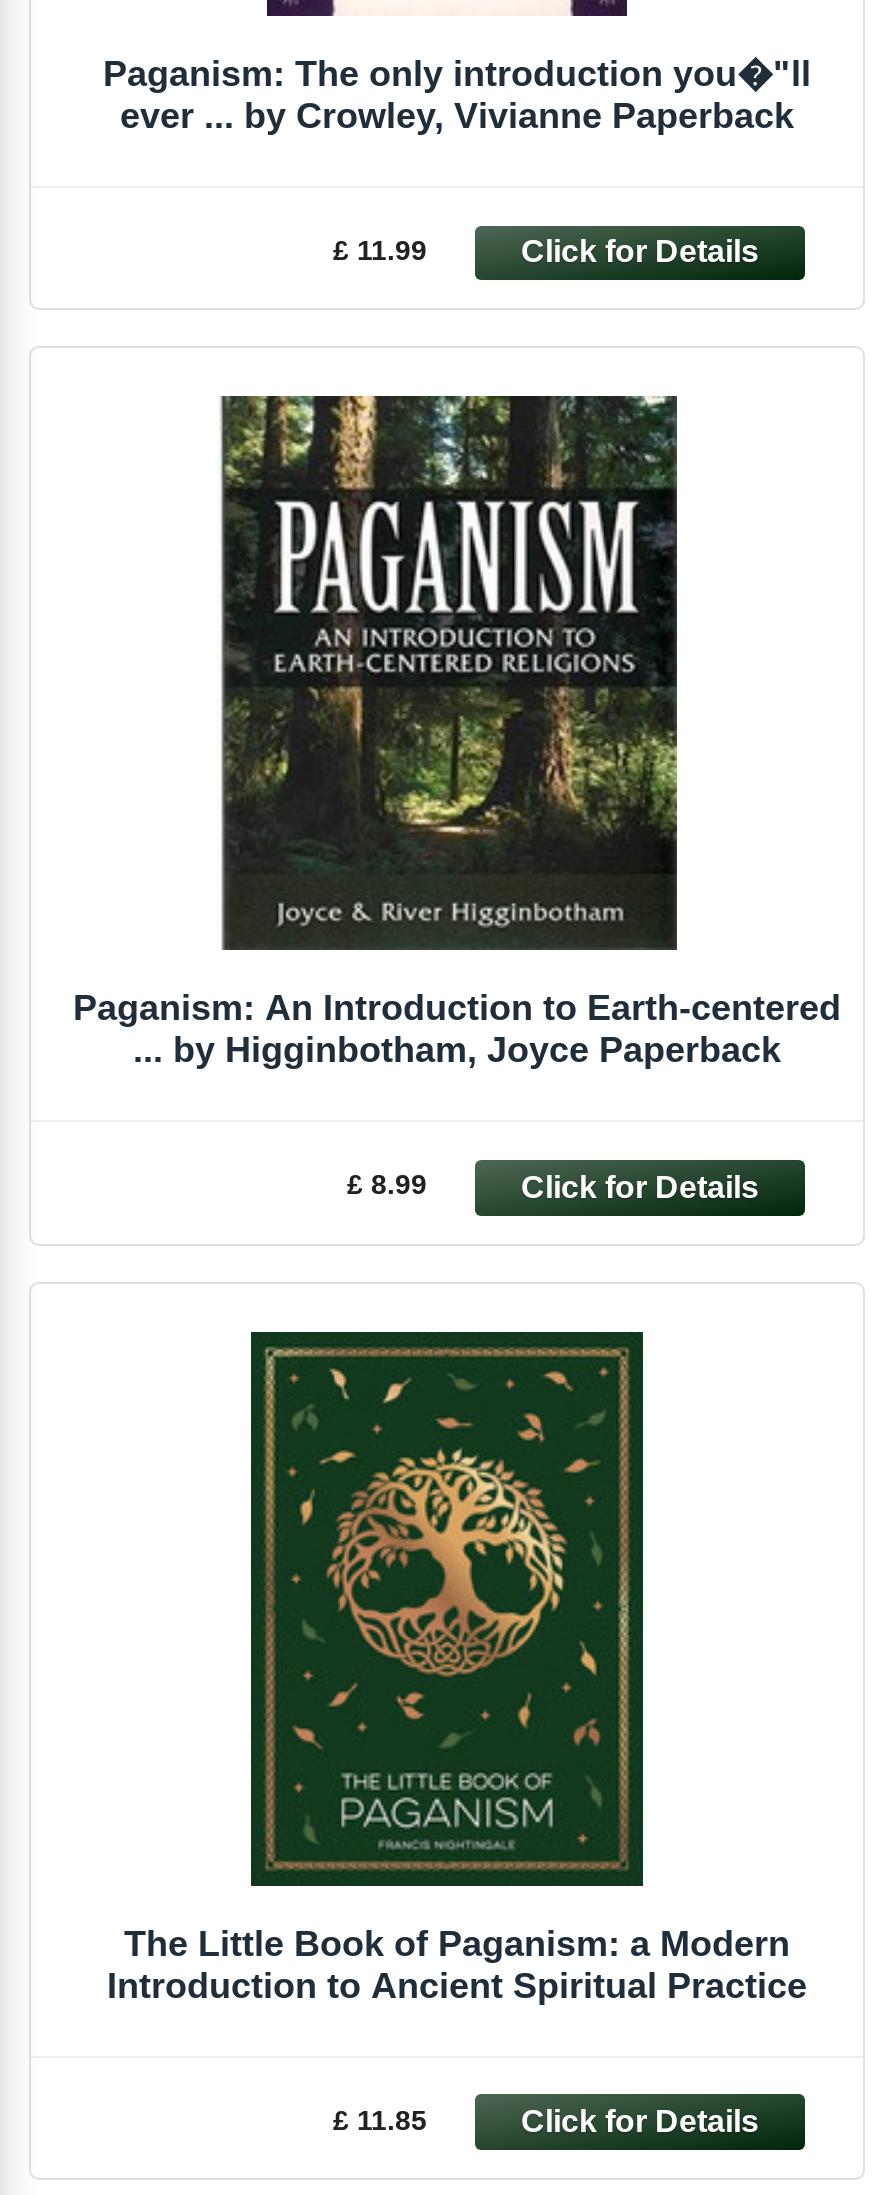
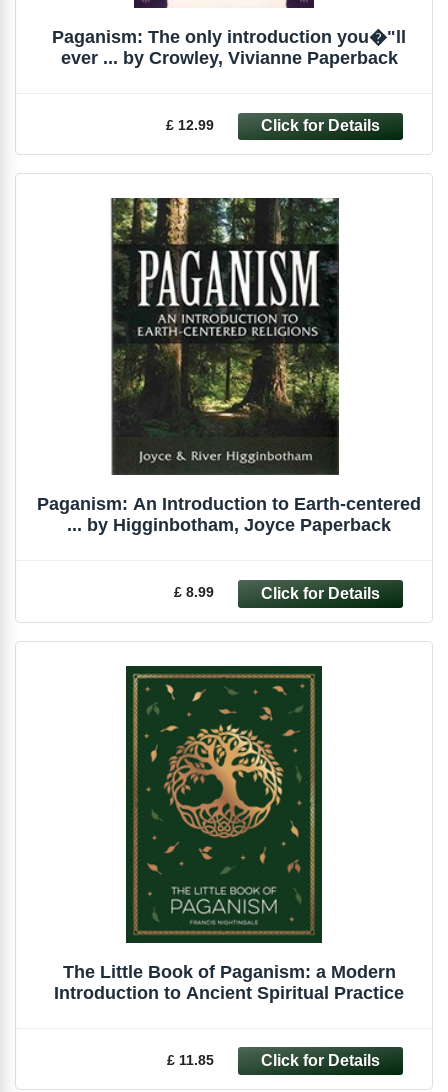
- £ 11.99
+ £ 12.99
